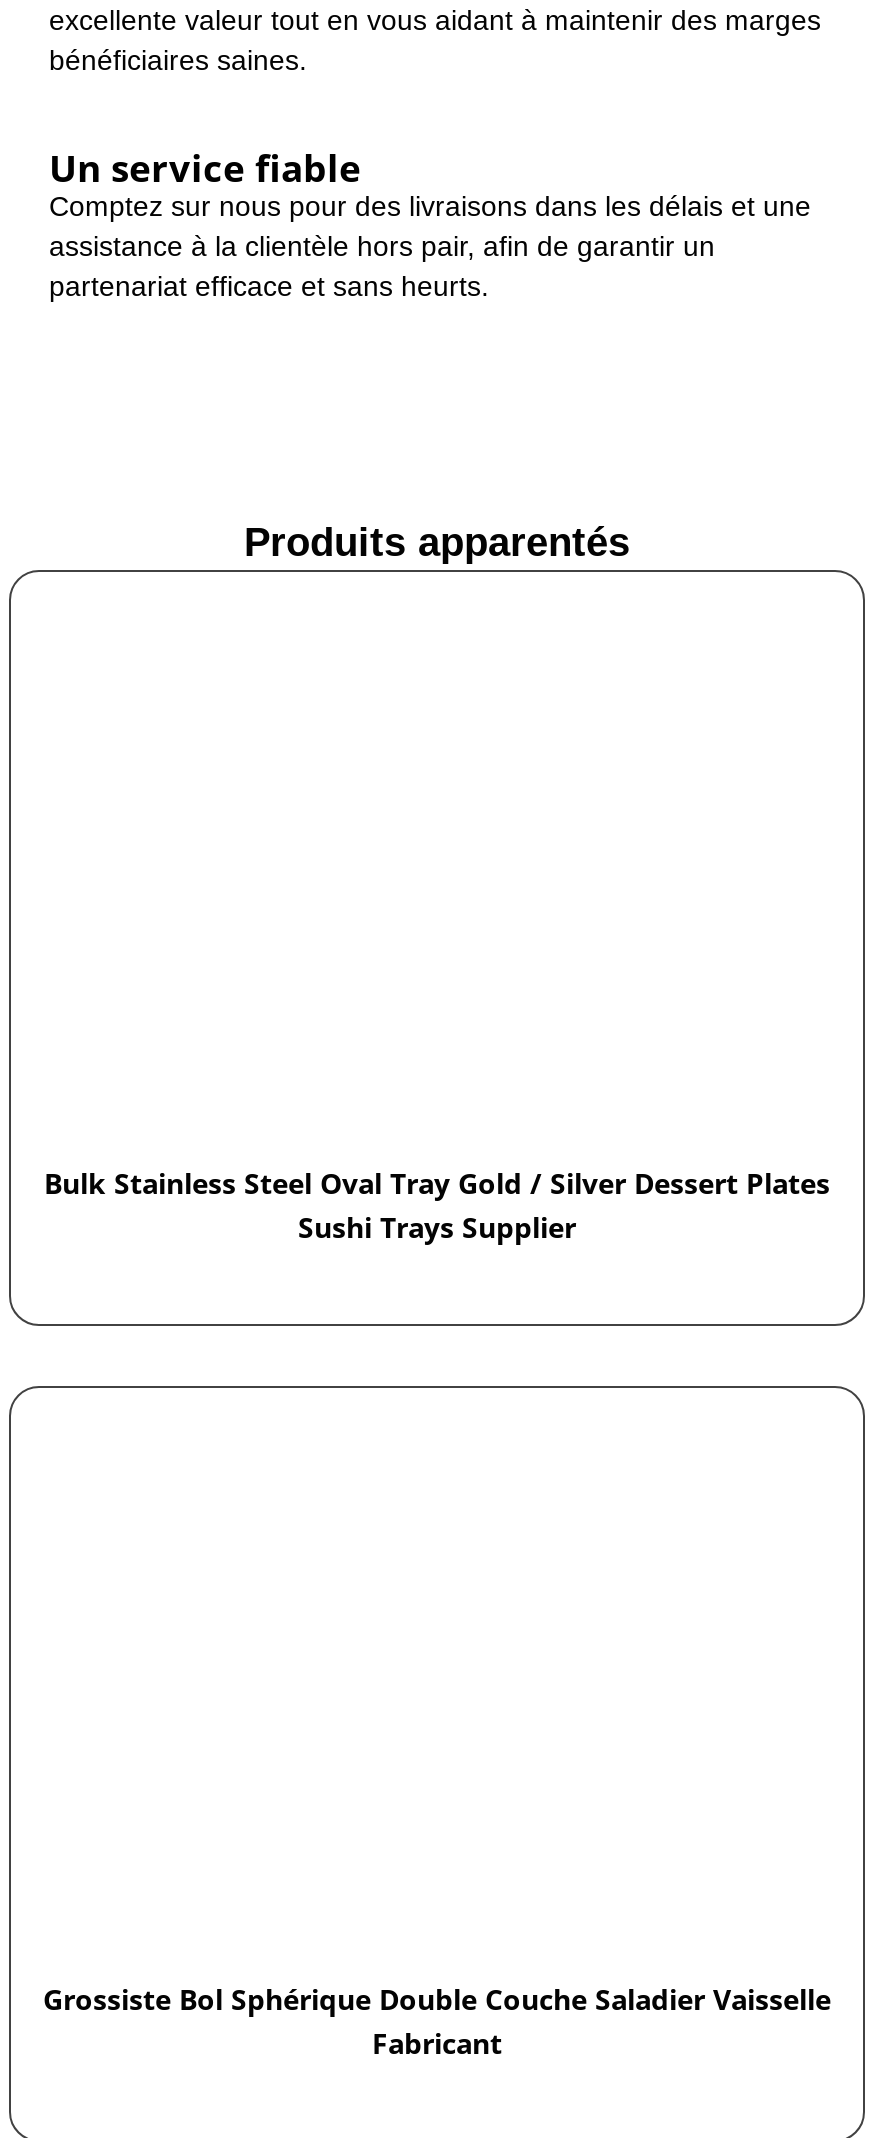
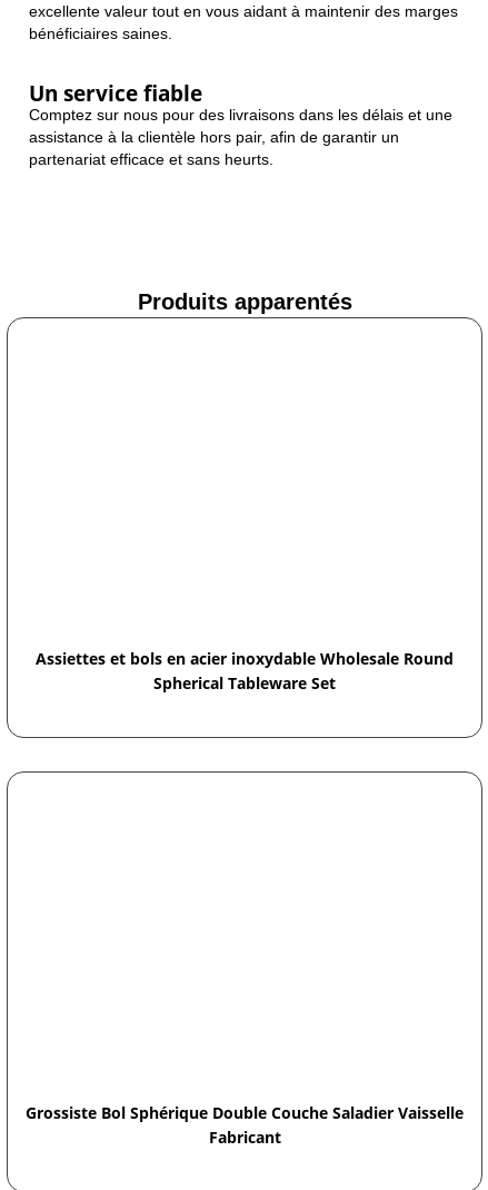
- Bulk Stainless Steel Oval Tray Gold / Silver Dessert Plates
- Sushi Trays Supplier
+ Assiettes et bols en acier inoxydable Wholesale Round
+ Spherical Tableware Set
